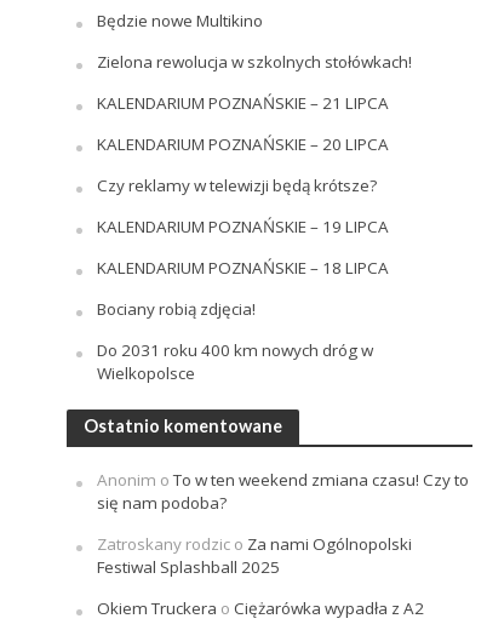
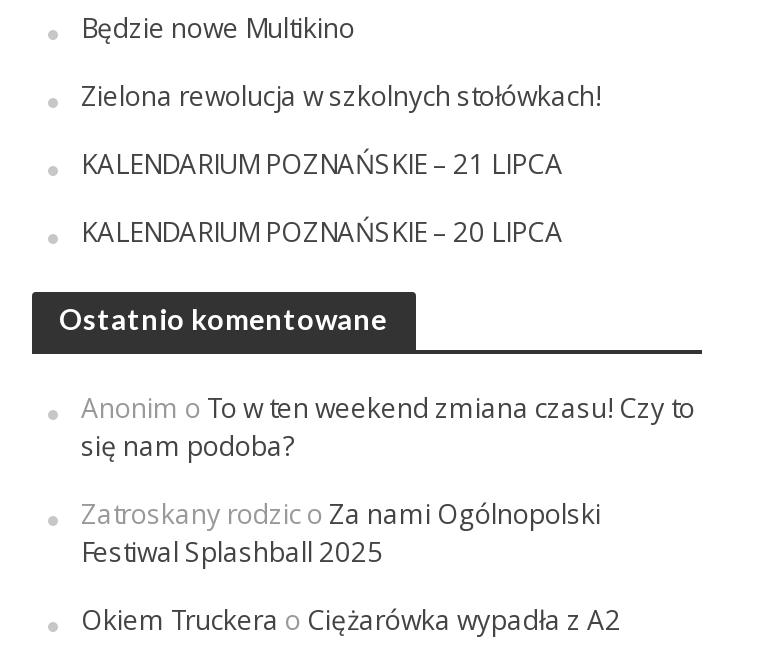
- Czy reklamy w telewizji będą krótsze?
- KALENDARIUM POZNAŃSKIE – 19 LIPCA
- KALENDARIUM POZNAŃSKIE – 18 LIPCA
- Bociany robią zdjęcia!
- Do 2031 roku 400 km nowych dróg w
- Wielkopolsce
